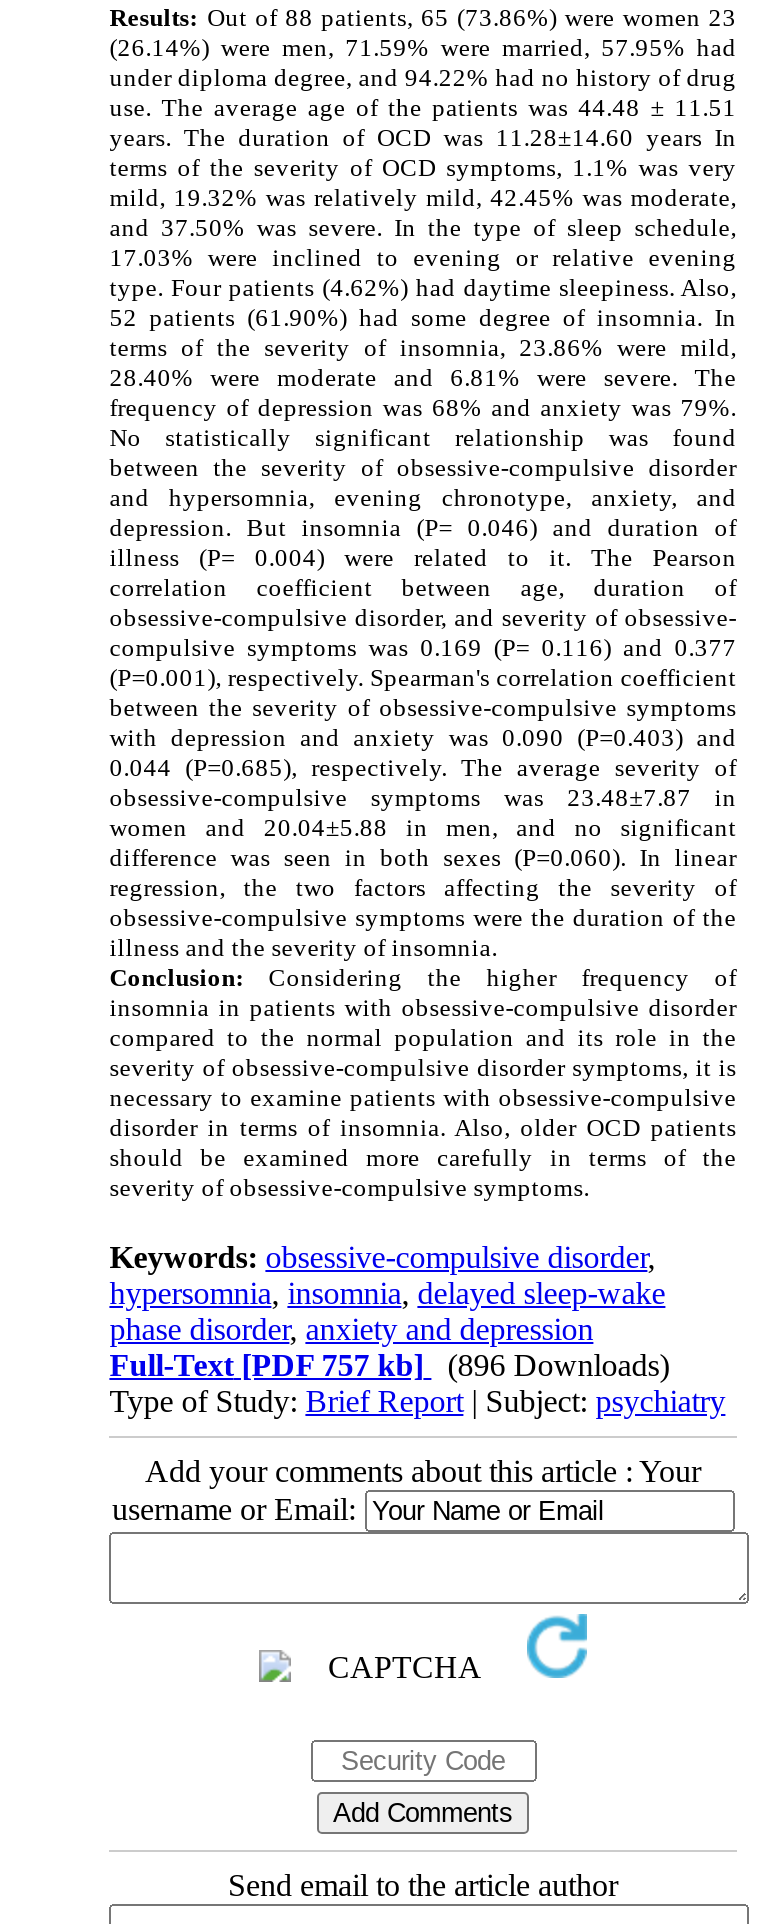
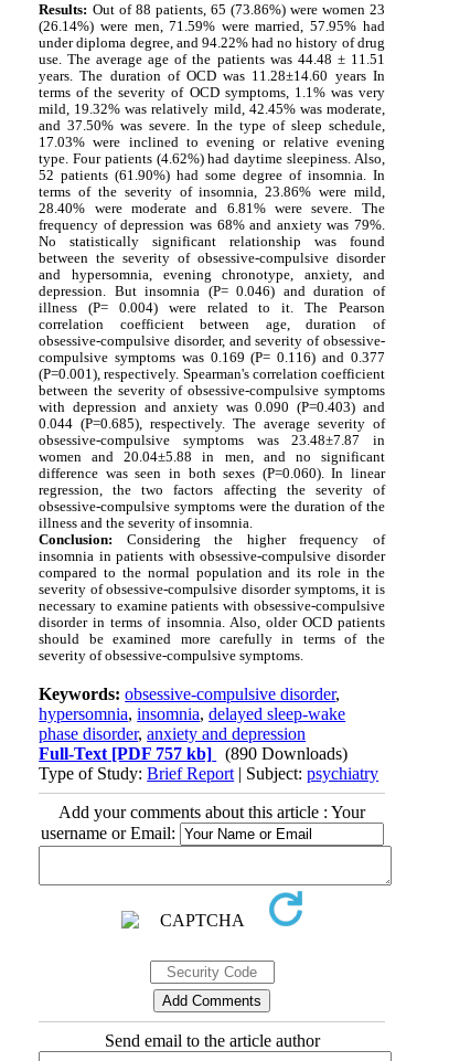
- Full-Text [PDF 757 kb] (896 Downloads)
+ Full-Text [PDF 757 kb] (890 Downloads)
